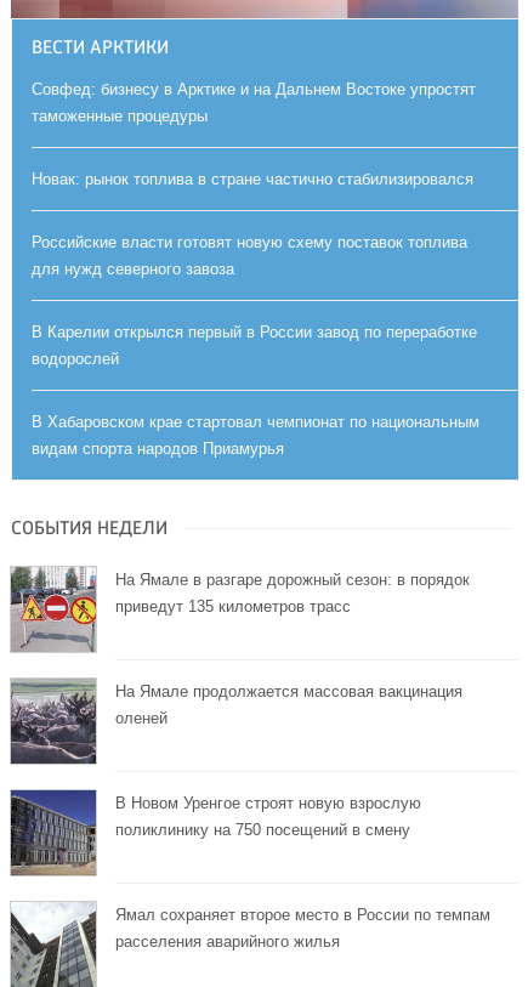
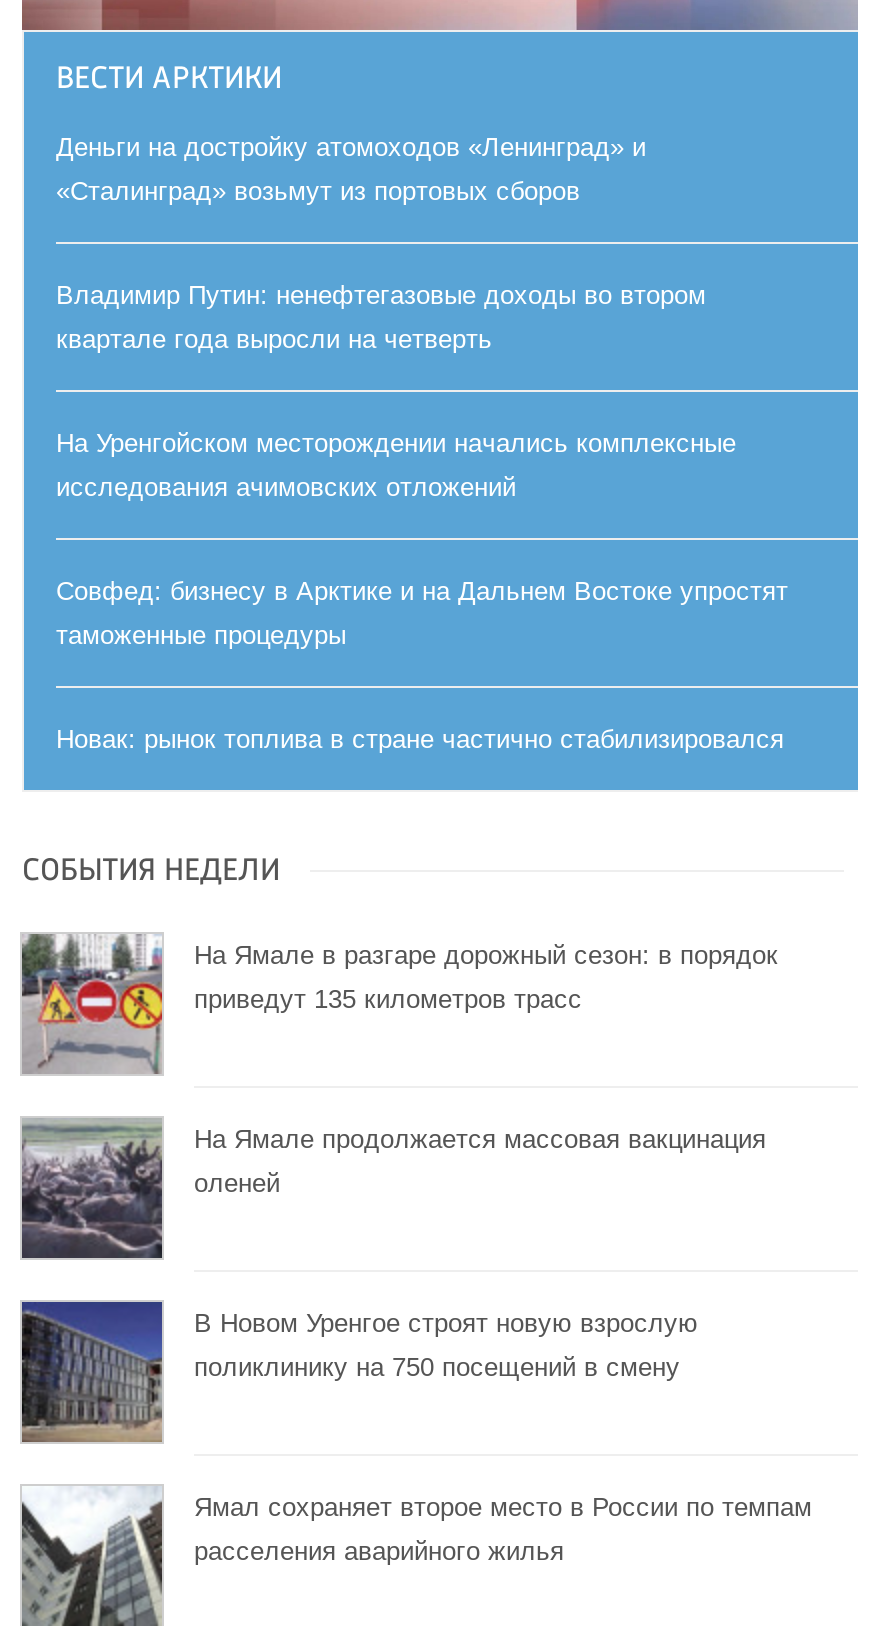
+ Деньги на достройку атомоходов «Ленинград» и
+ «Сталинград» возьмут из портовых сборов
+ Владимир Путин: ненефтегазовые доходы во втором
+ квартале года выросли на четверть
+ На Уренгойском месторождении начались комплексные
+ исследования ачимовских отложений

moved down: Совфед: бизнесу в Арктике и на Дальнем Востоке упростят | таможенные процедуры | Новак: рынок топлива в стране частично стабилизировался

- Российские власти готовят новую схему поставок топлива
- для нужд северного завоза
- В Карелии открылся первый в России завод по переработке
- водорослей
- В Хабаровском крае стартовал чемпионат по национальным
- видам спорта народов Приамурья
